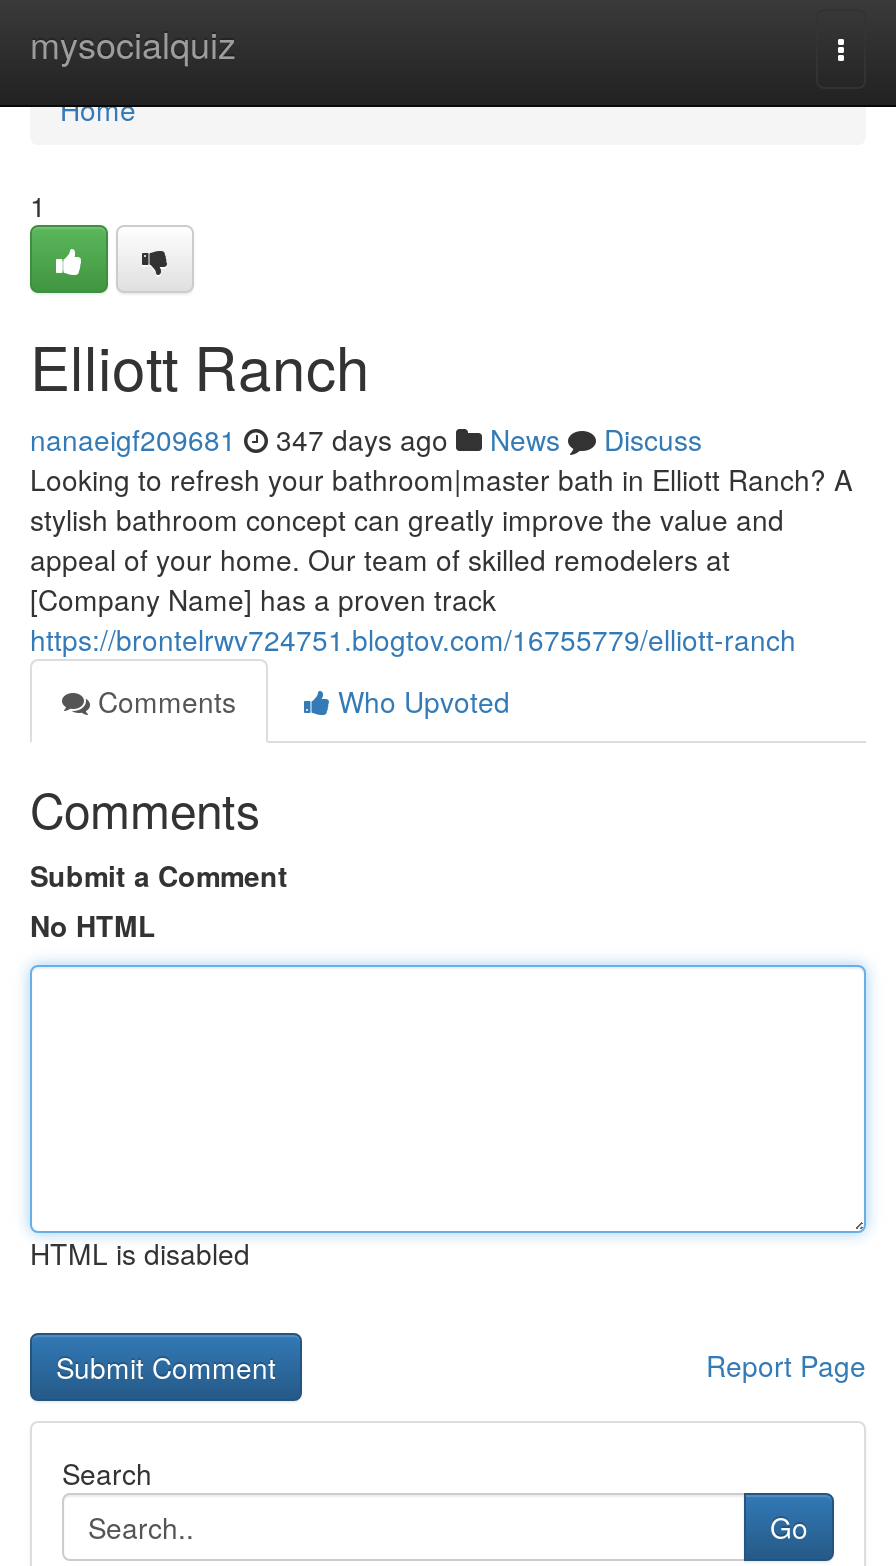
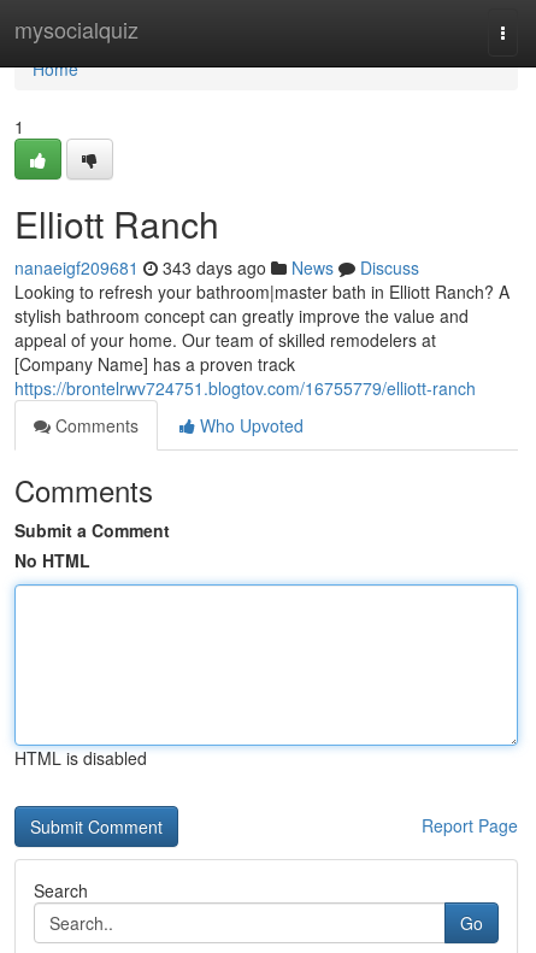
- nanaeigf209681 347 days ago News Discuss
+ nanaeigf209681 343 days ago News Discuss
